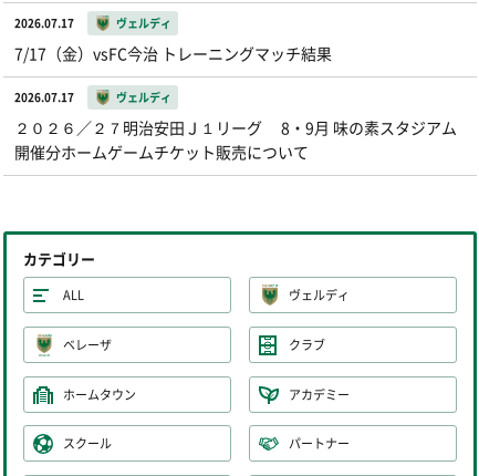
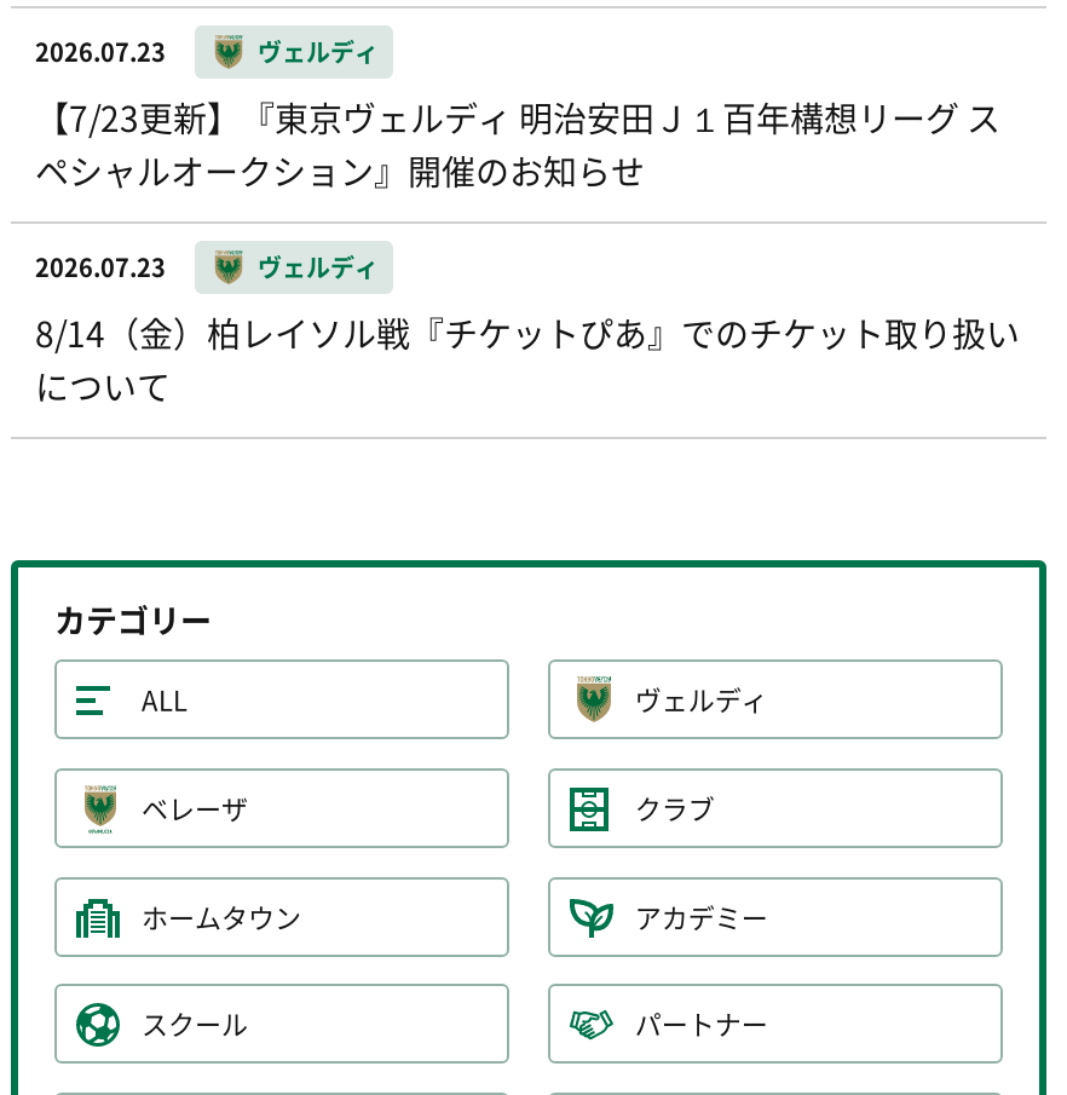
- 2026.07.17
+ 2026.07.23

- 7/17（金）vsFC今治 トレーニングマッチ結果
+ 【7/23更新】『東京ヴェルディ 明治安田Ｊ１百年構想リーグ ス
+ ペシャルオークション』開催のお知らせ

- 2026.07.17
+ 2026.07.23

- ２０２６／２７明治安田Ｊ１リーグ 8・9月 味の素スタジアム
- 開催分ホームゲームチケット販売について
+ 8/14（金）柏レイソル戦『チケットぴあ』でのチケット取り扱い
+ について
